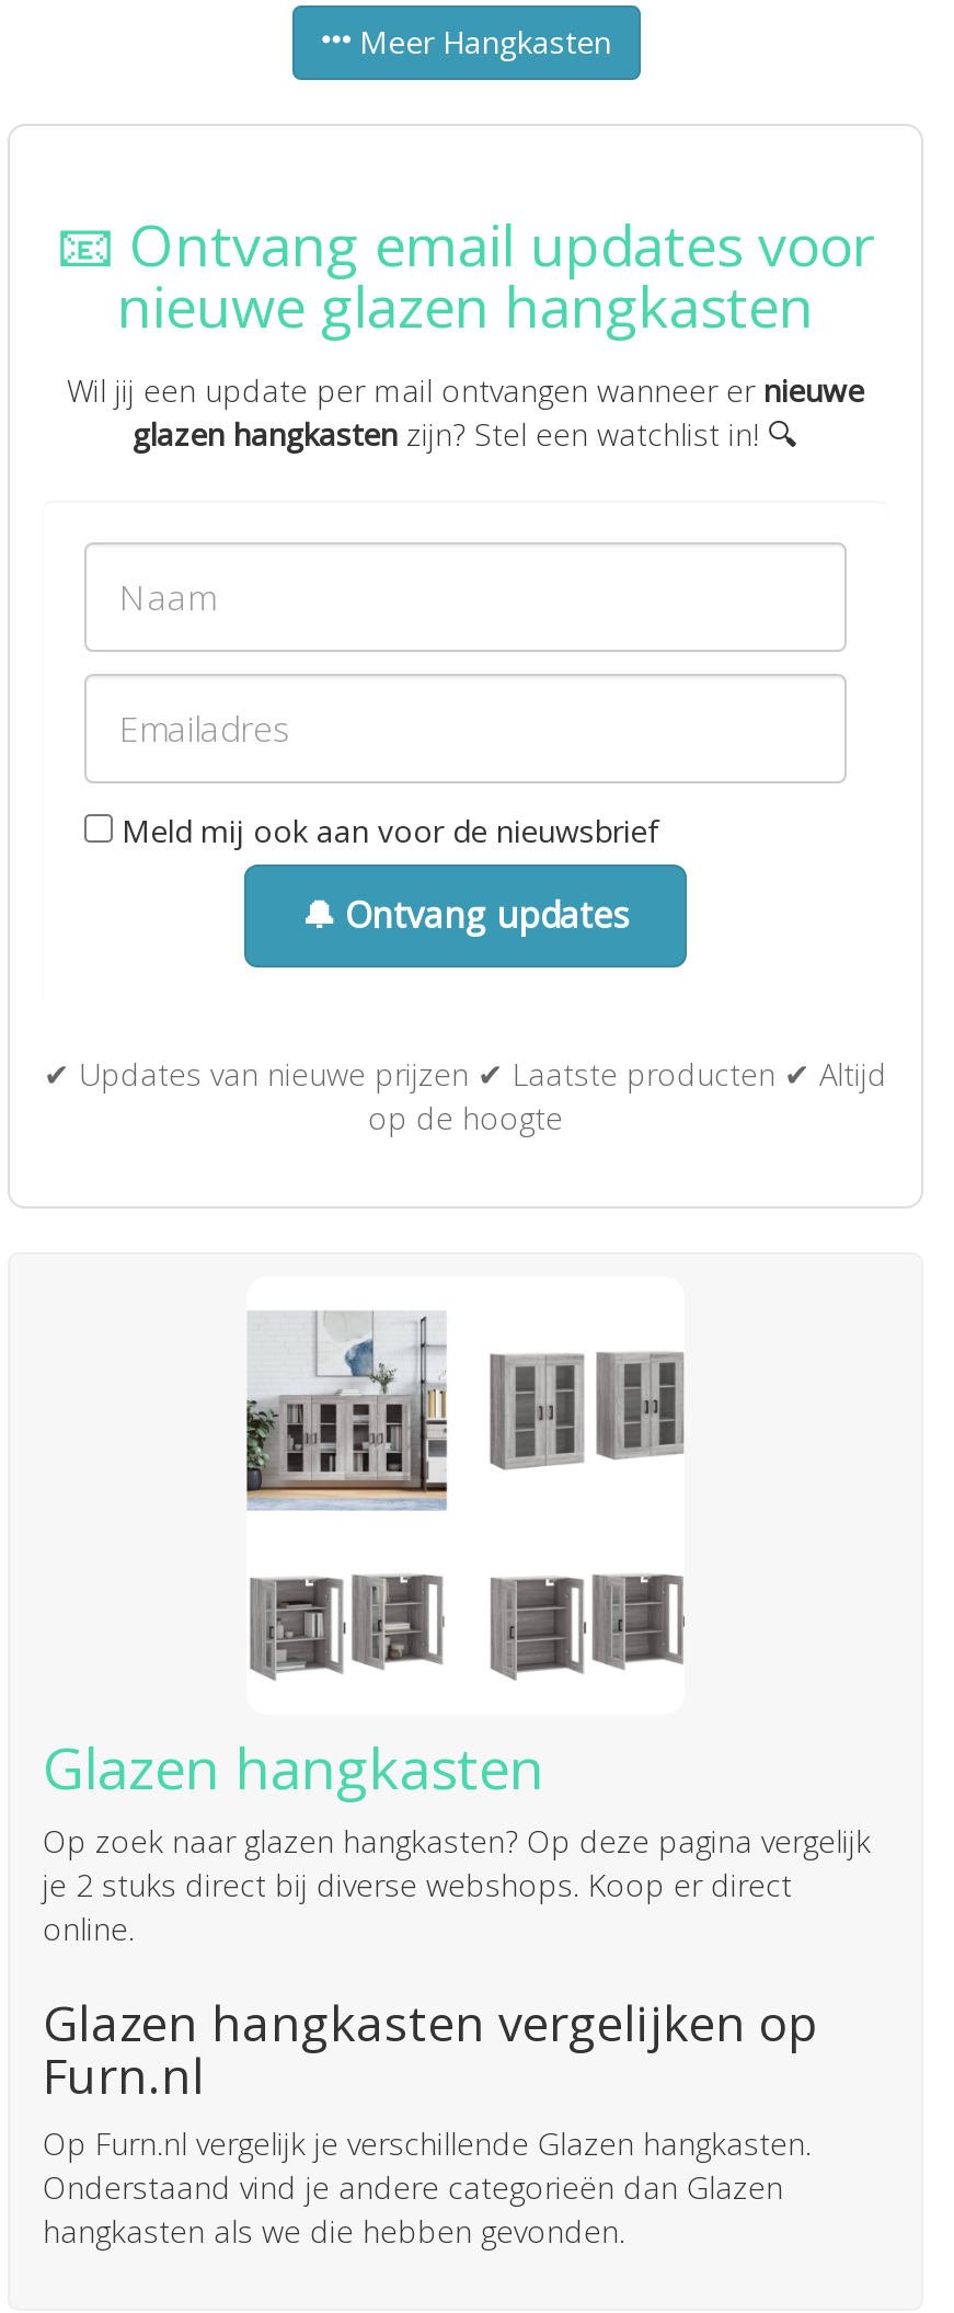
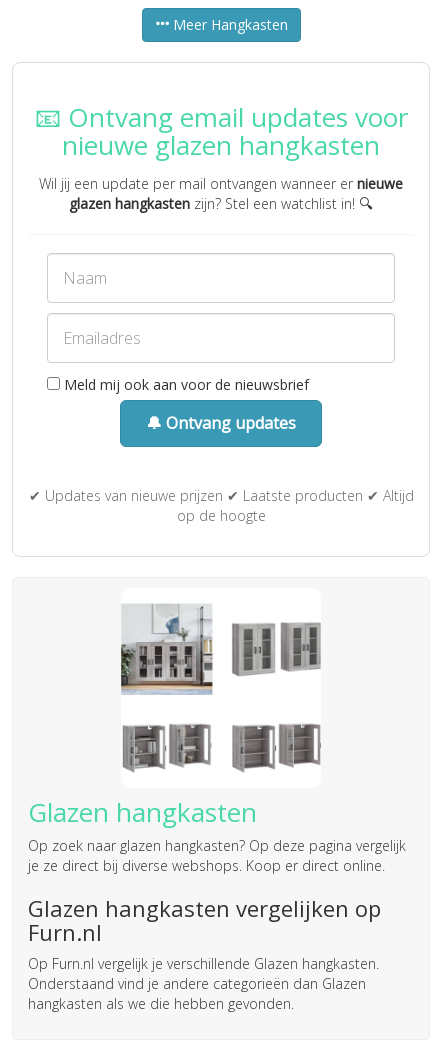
- je 2 stuks direct bij diverse webshops. Koop er direct
- online.
+ je ze direct bij diverse webshops. Koop er direct online.
